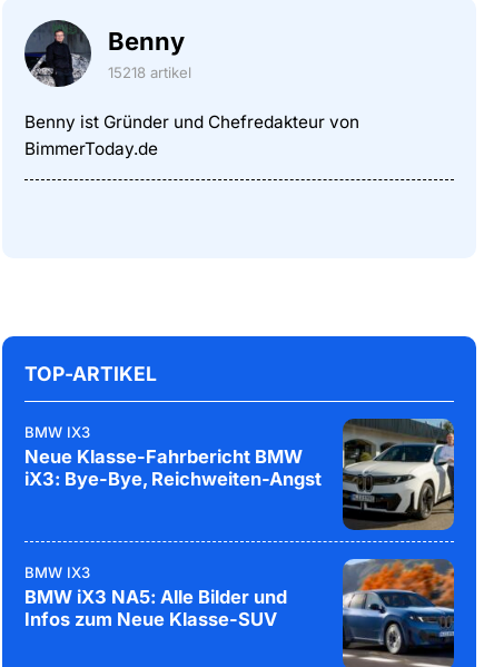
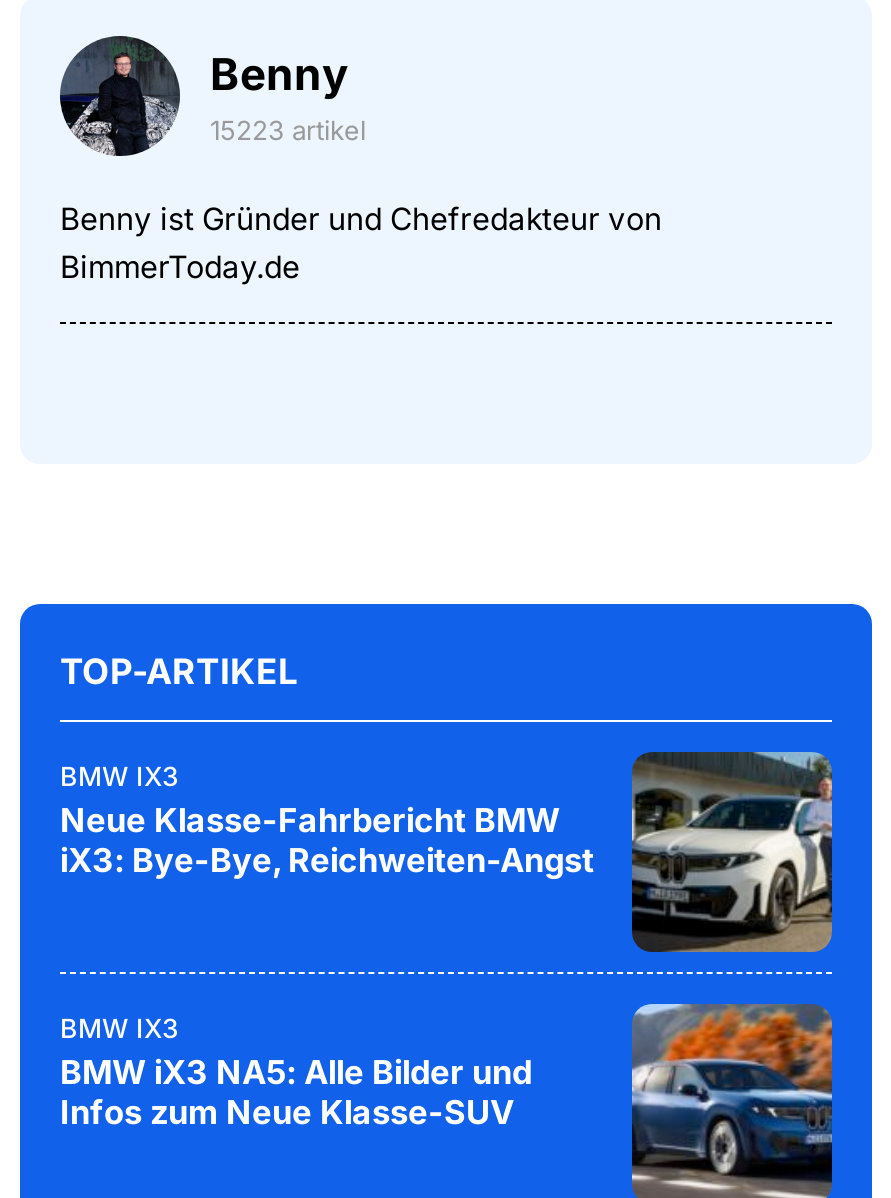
- 15218 artikel
+ 15223 artikel
